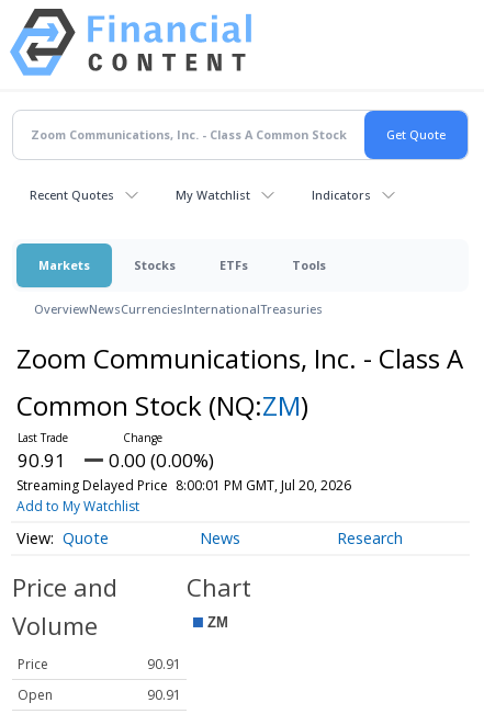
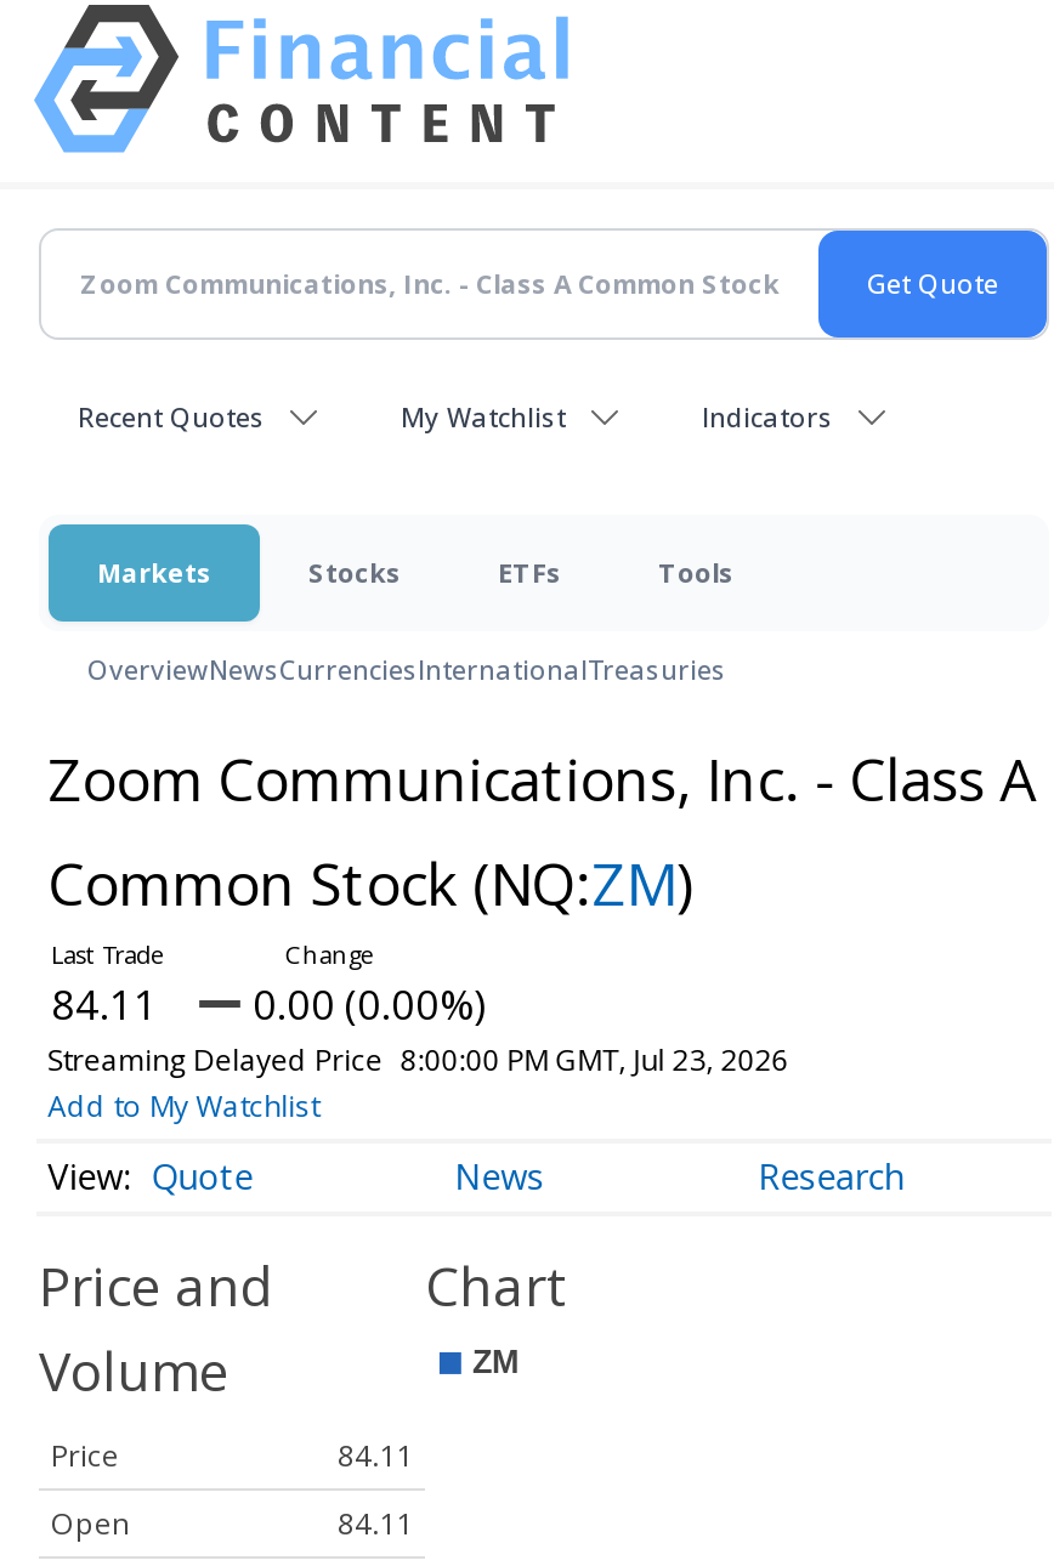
- 90.91 0.00 (0.00%)
+ 84.11 0.00 (0.00%)

- Streaming Delayed Price 8:00:01 PM GMT, Jul 20, 2026
+ Streaming Delayed Price 8:00:00 PM GMT, Jul 23, 2026

- 90.91
+ 84.11

- 90.91
+ 84.11
